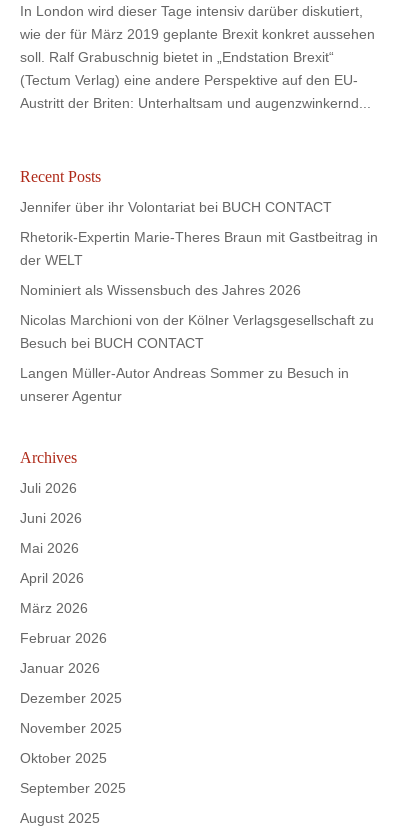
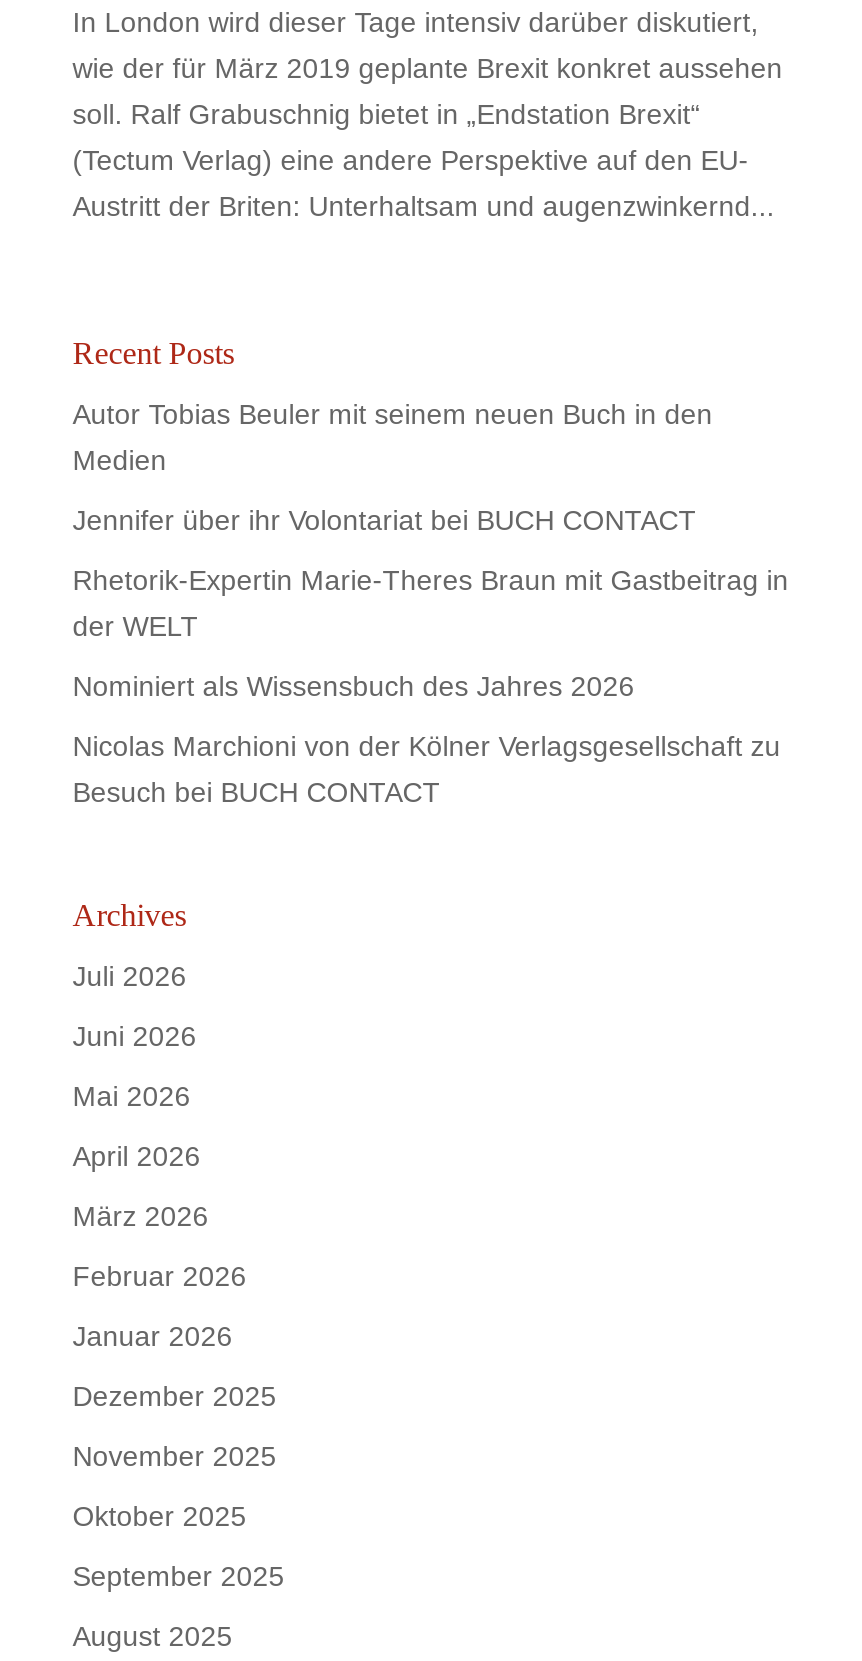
+ Autor Tobias Beuler mit seinem neuen Buch in den
+ Medien

moved down: Jennifer über ihr Volontariat bei BUCH CONTACT | Rhetorik-Expertin Marie-Theres Braun mit Gastbeitrag in | der WELT | Nominiert als Wissensbuch des Jahres 2026 | Nicolas Marchioni von der Kölner Verlagsgesellschaft zu | Besuch bei BUCH CONTACT

- Langen Müller-Autor Andreas Sommer zu Besuch in
- unserer Agentur
